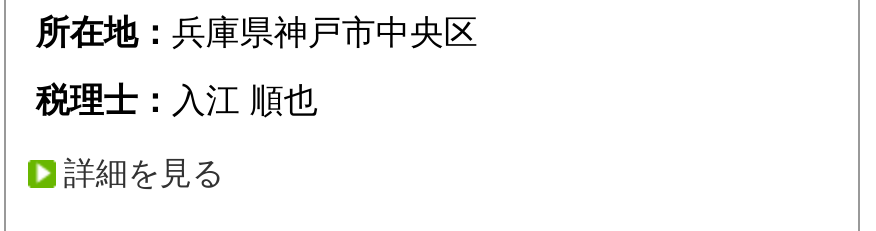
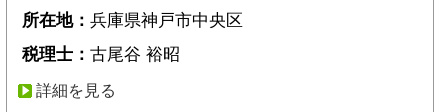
- 税理士：入江 順也
+ 税理士：古尾谷 裕昭
